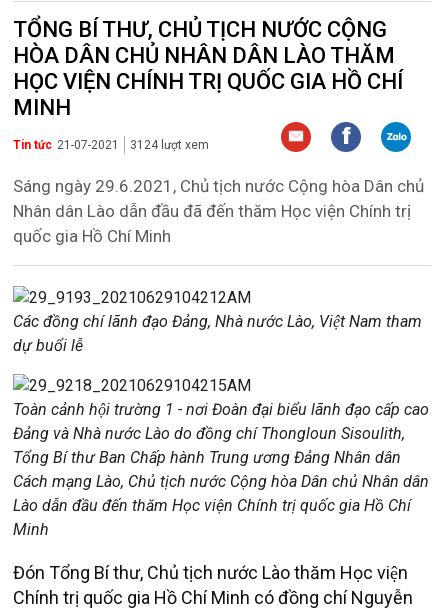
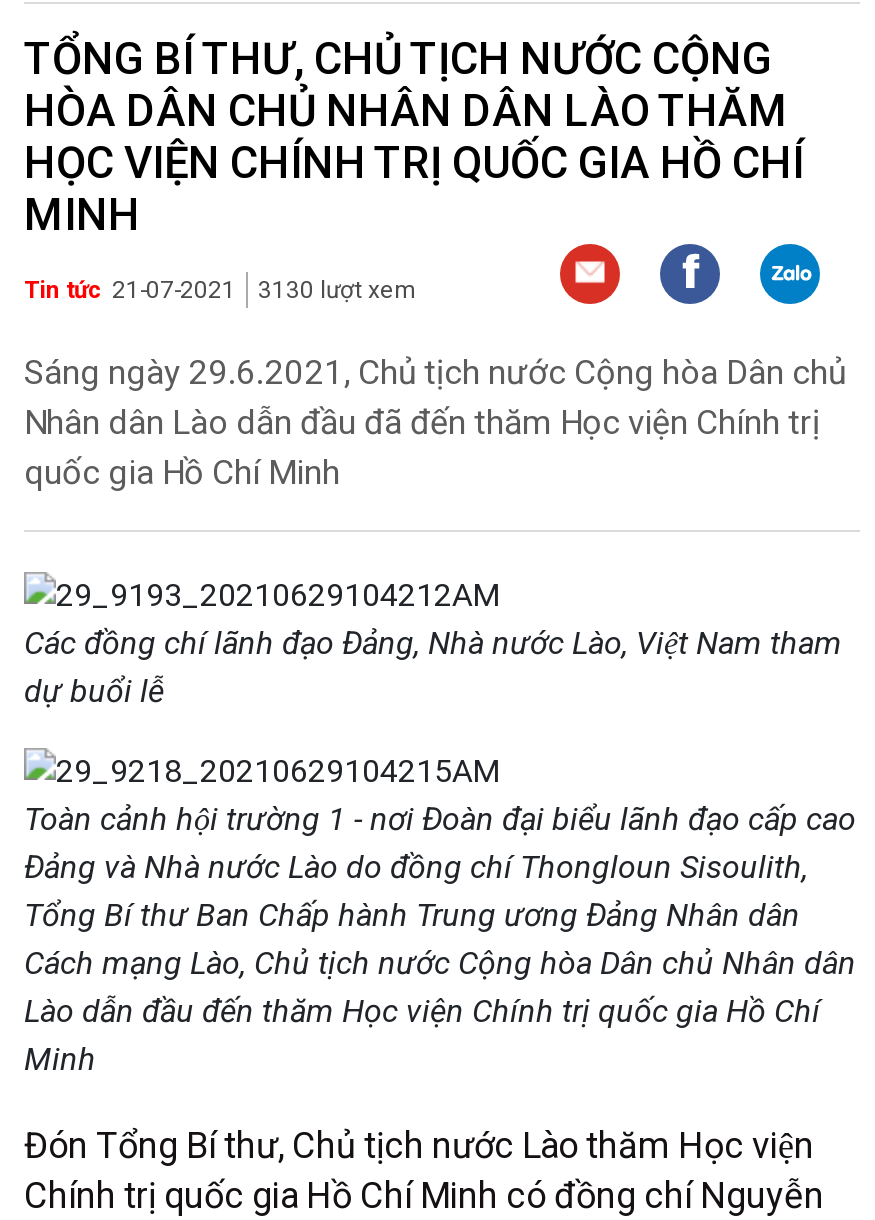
- Tin tức 21-07-2021 3124 lượt xem
+ Tin tức 21-07-2021 3130 lượt xem
